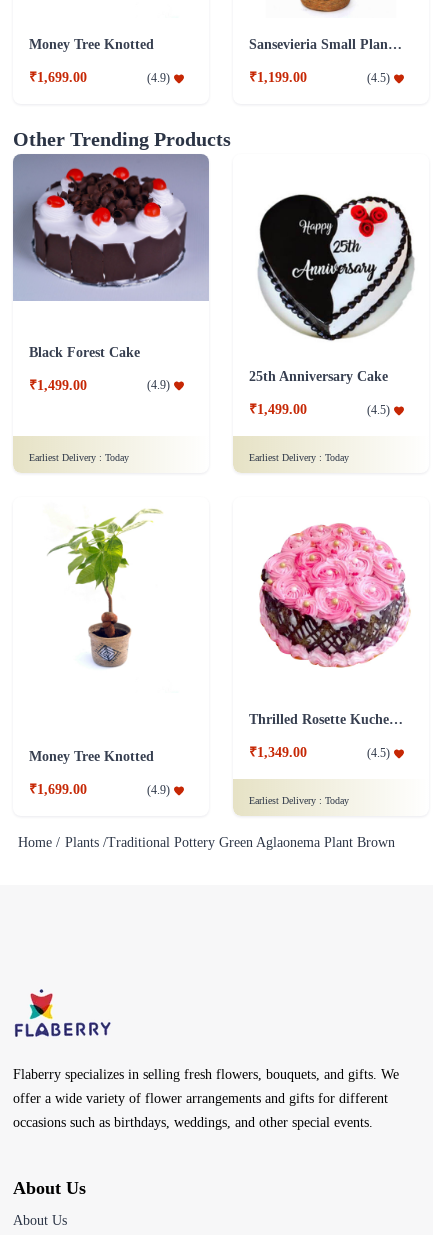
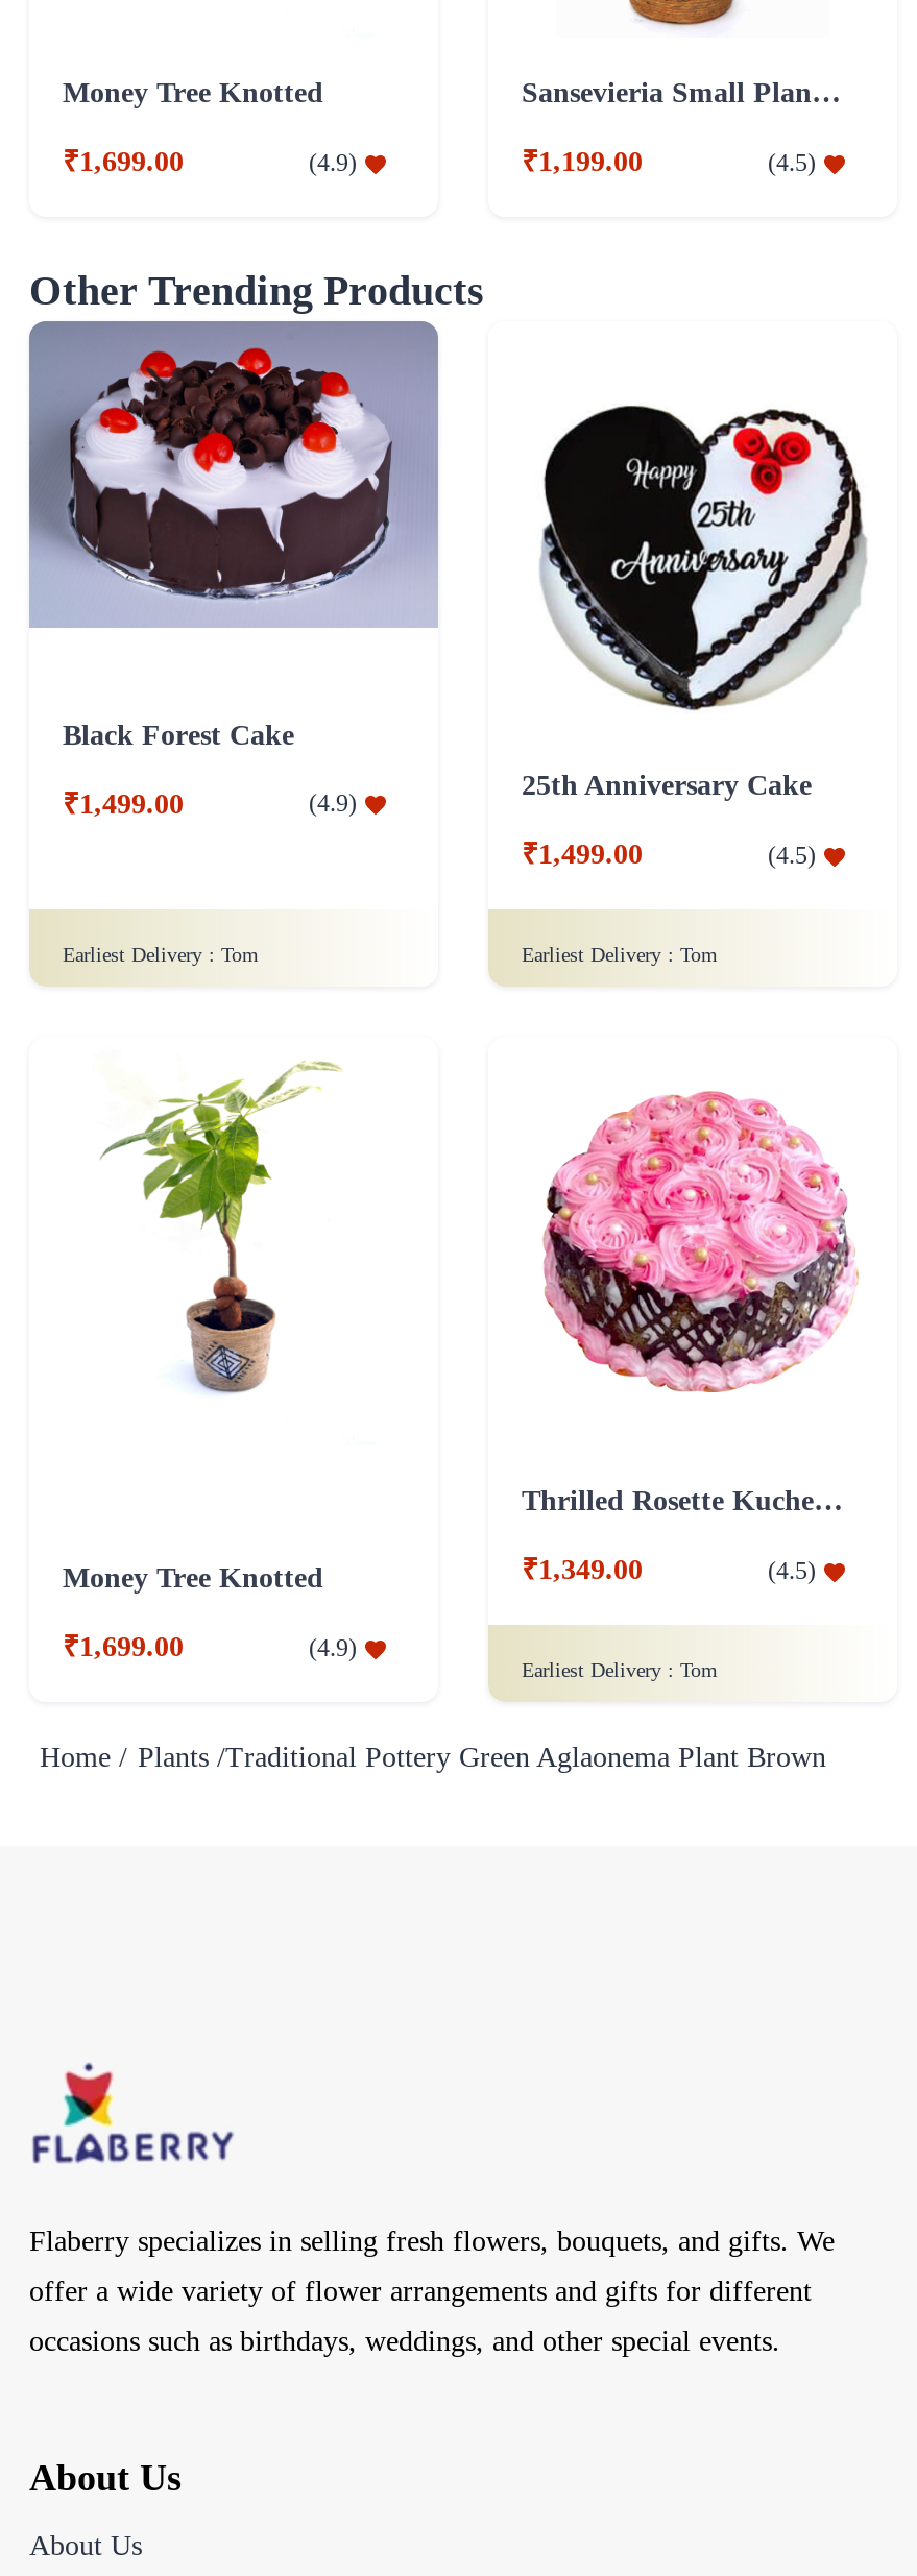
- Earliest Delivery : Today
+ Earliest Delivery : Tom

- Earliest Delivery : Today
+ Earliest Delivery : Tom

- Earliest Delivery : Today
+ Earliest Delivery : Tom
